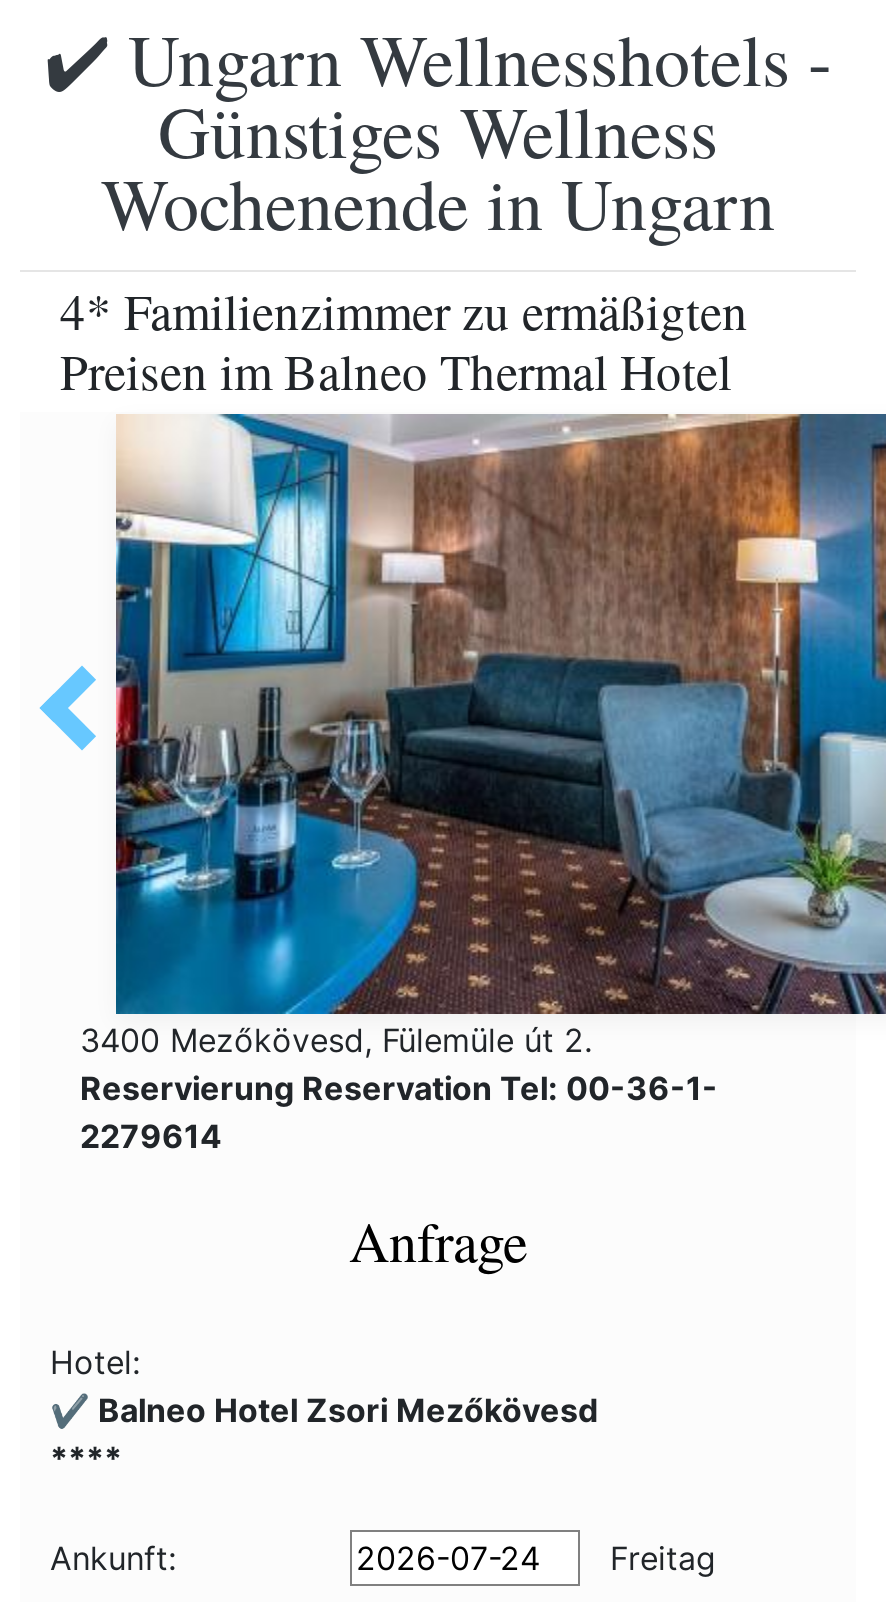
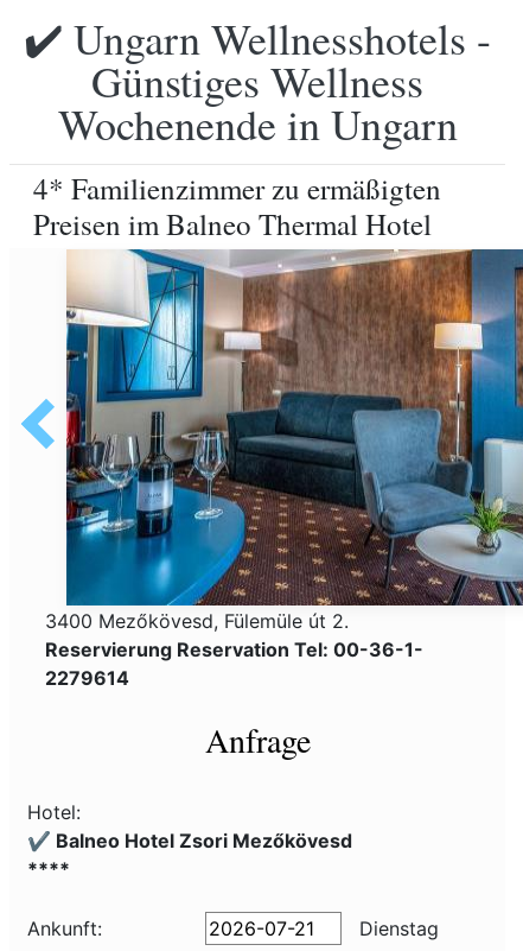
- Freitag
+ Dienstag
